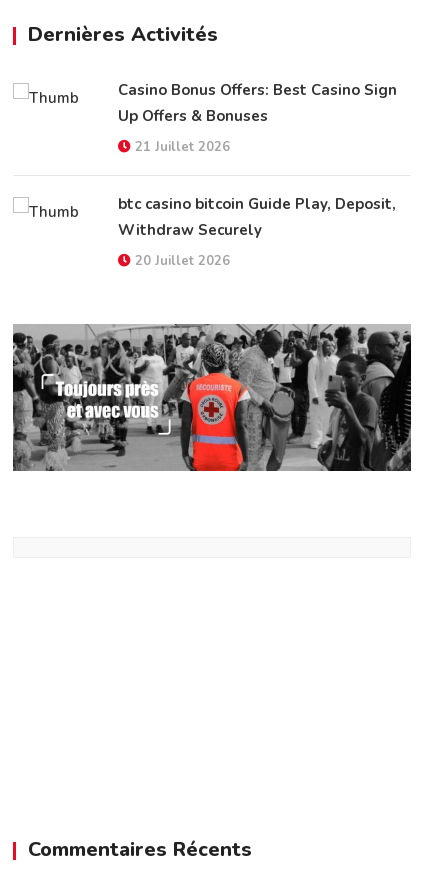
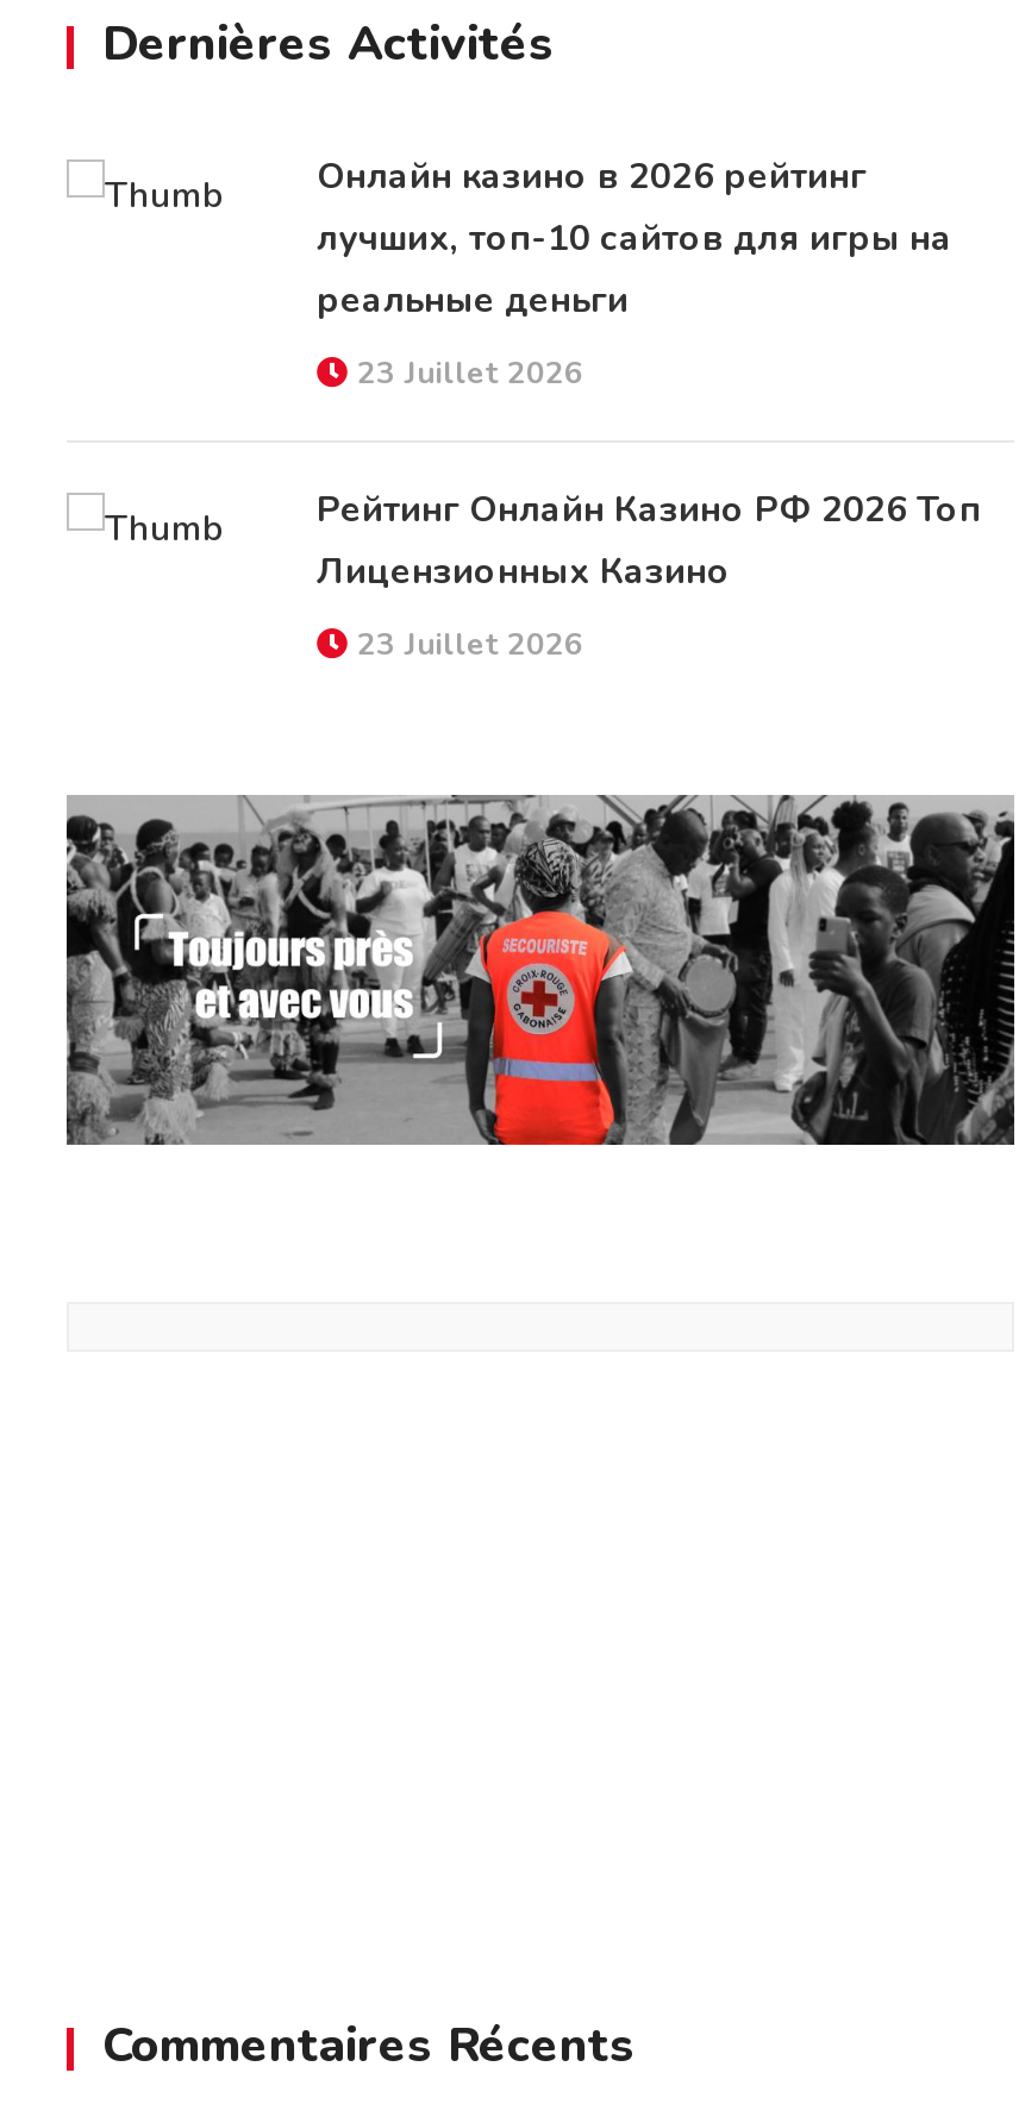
- Casino Bonus Offers: Best Casino Sign
- Up Offers & Bonuses
+ Онлайн казино в 2026 рейтинг
+ лучших, топ-10 сайтов для игры на
+ реальные деньги

- 21 Juillet 2026
+ 23 Juillet 2026

- btc casino bitcoin Guide Play, Deposit,
- Withdraw Securely
+ Рейтинг Онлайн Казино РФ 2026 Топ
+ Лицензионных Казино

- 20 Juillet 2026
+ 23 Juillet 2026
